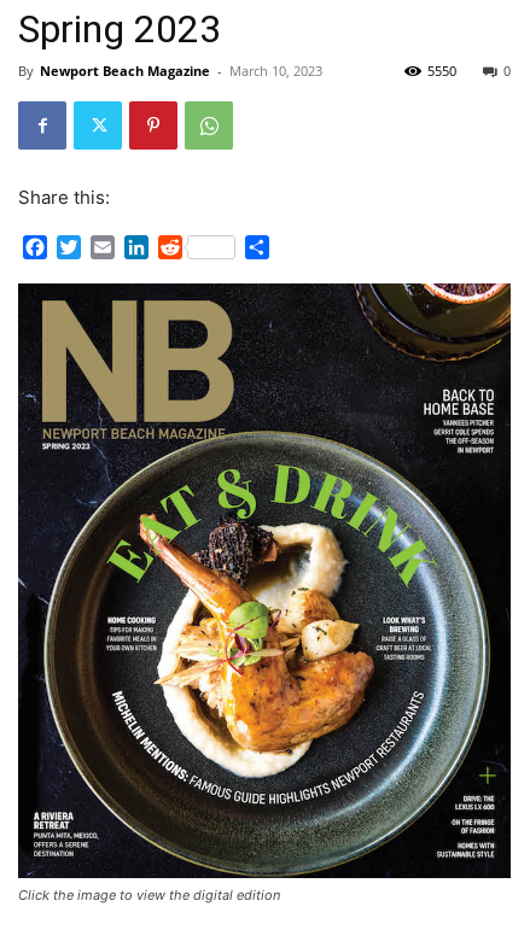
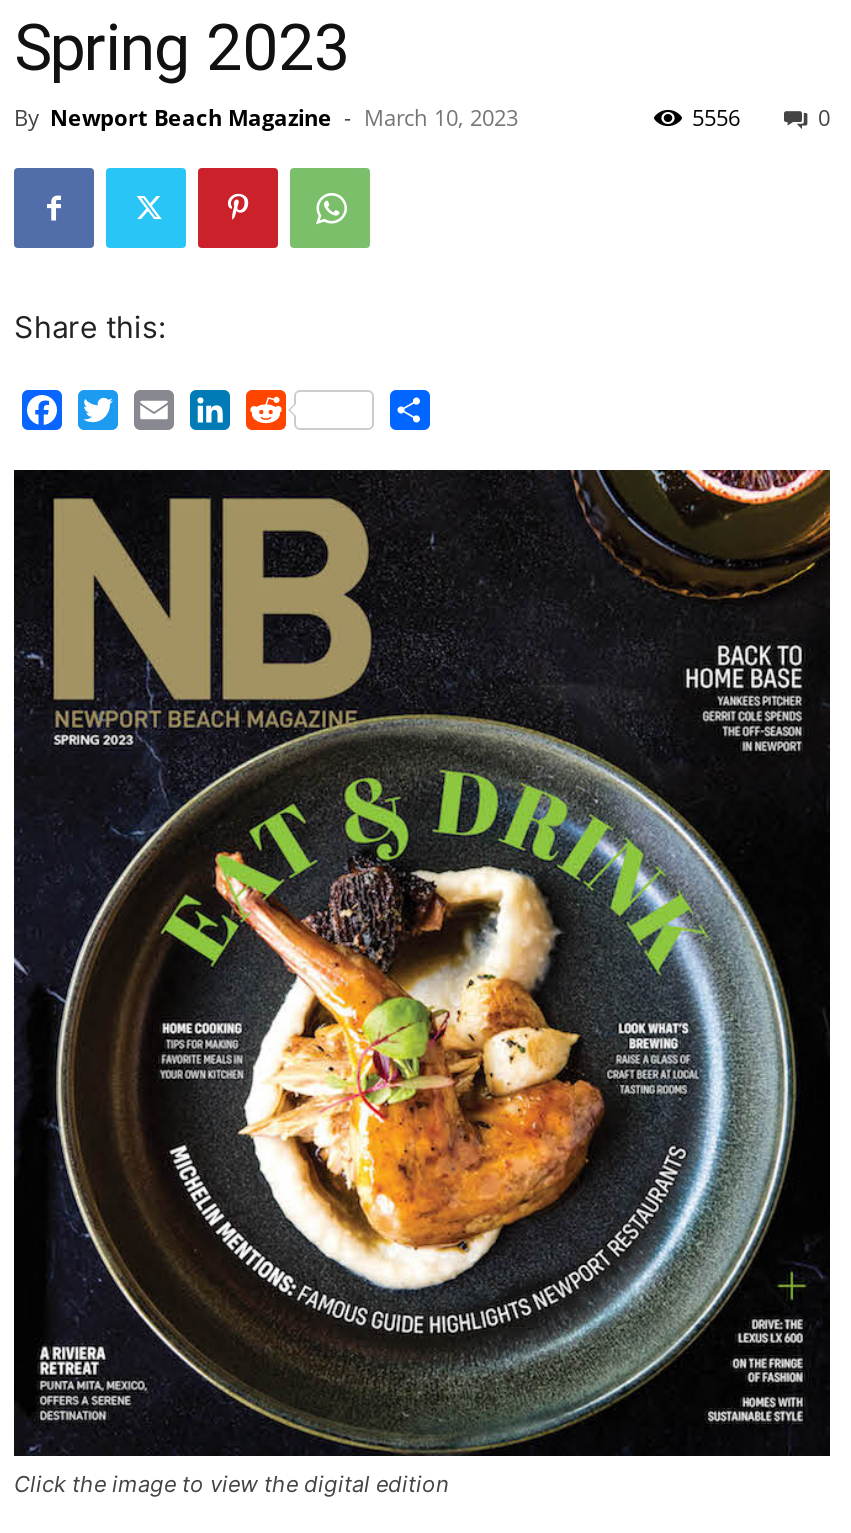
- 5550
+ 5556
